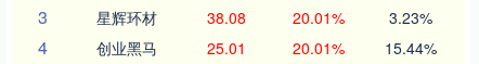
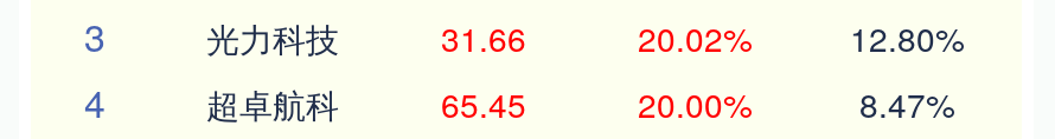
- 星辉环材
- 38.08
- 20.01%
- 3.23%
+ 光力科技
+ 31.66
+ 20.02%
+ 12.80%

- 创业黑马
- 25.01
- 20.01%
- 15.44%
+ 超卓航科
+ 65.45
+ 20.00%
+ 8.47%
